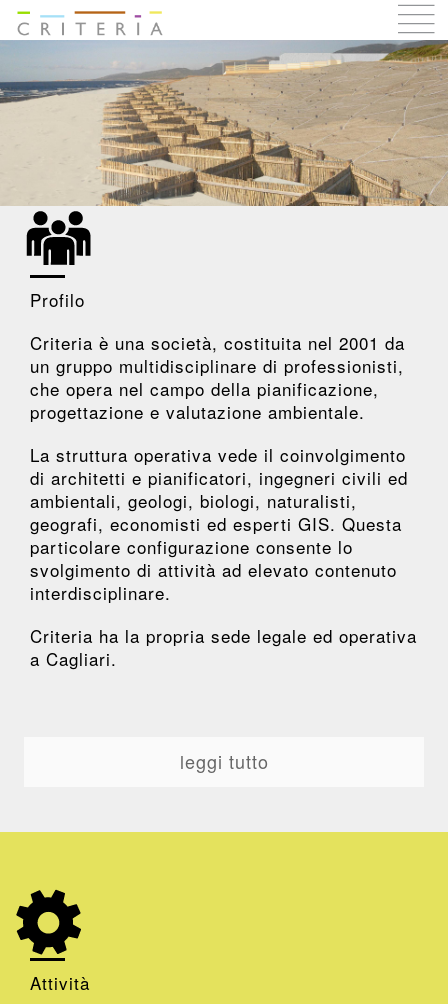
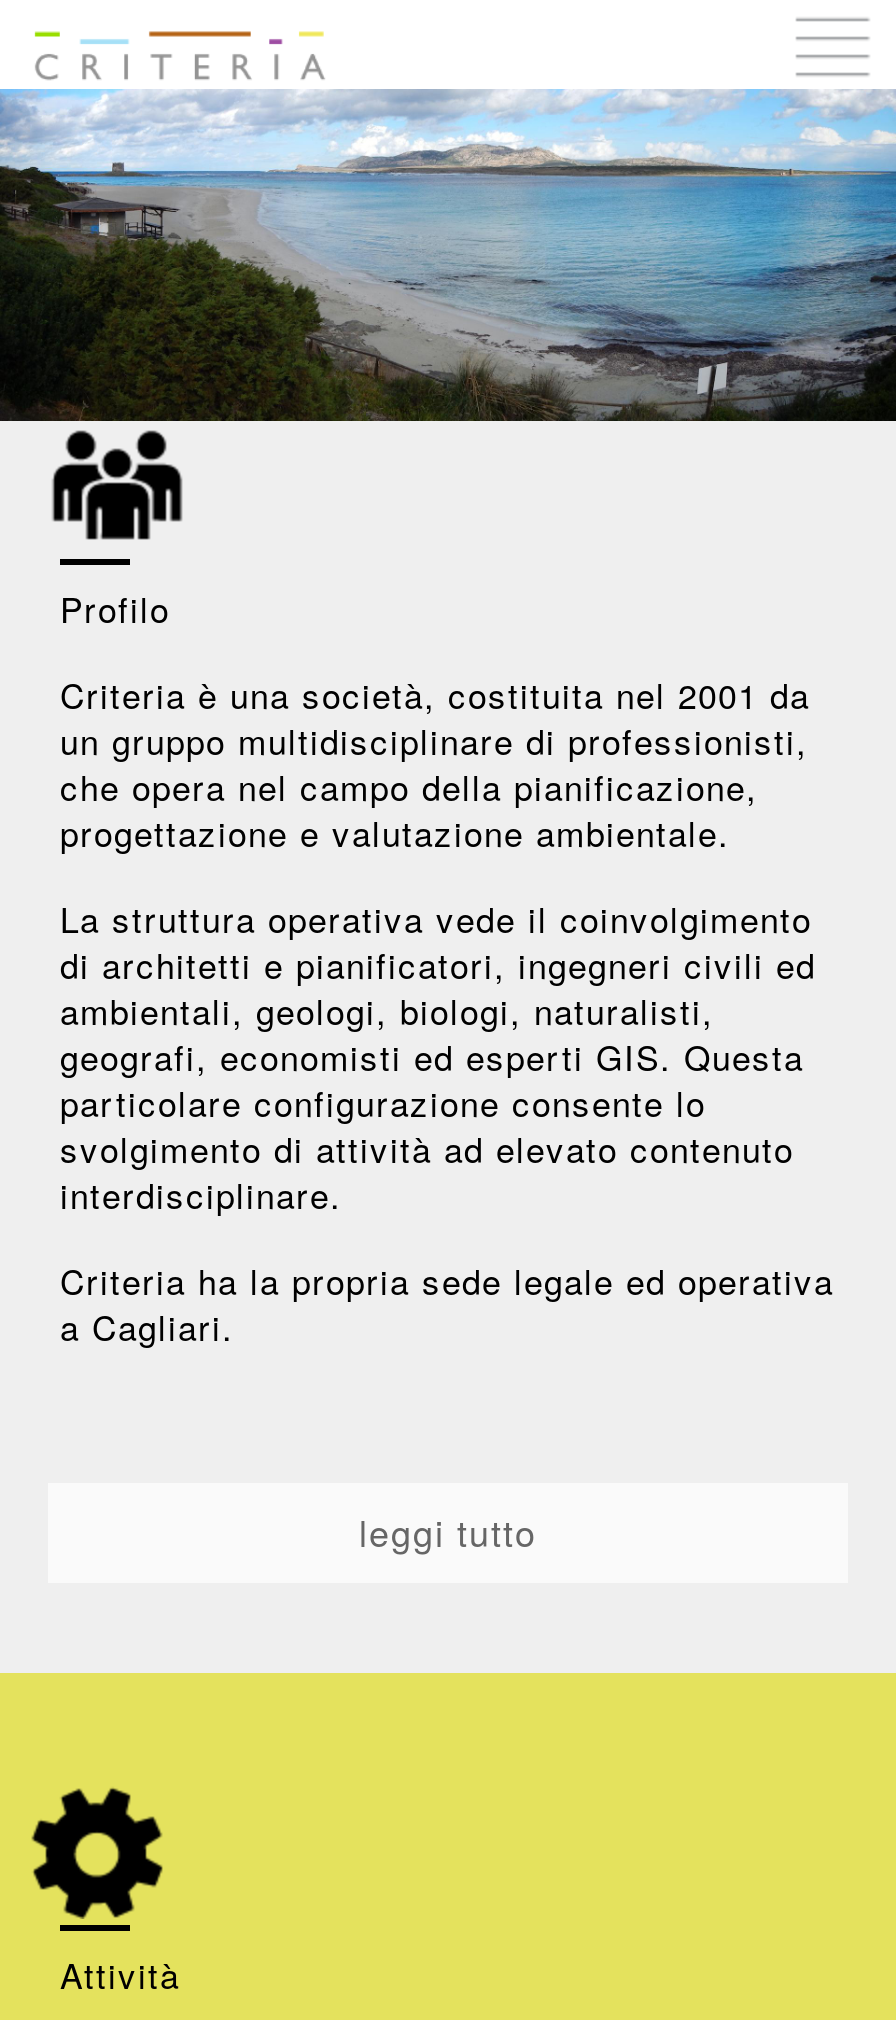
- [image]
+ [image]
